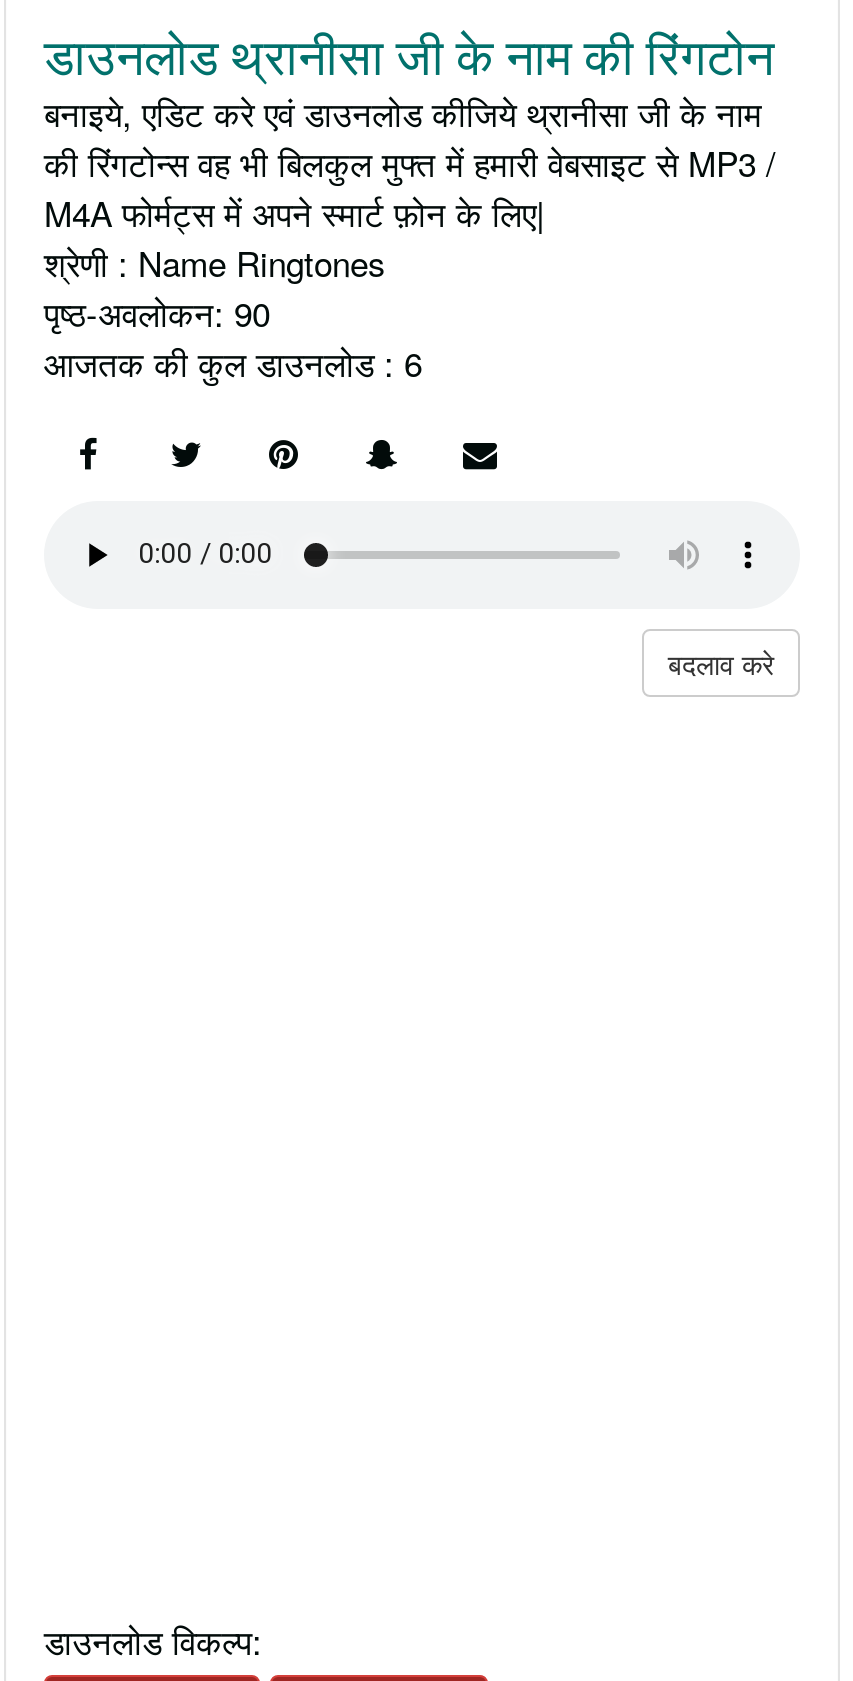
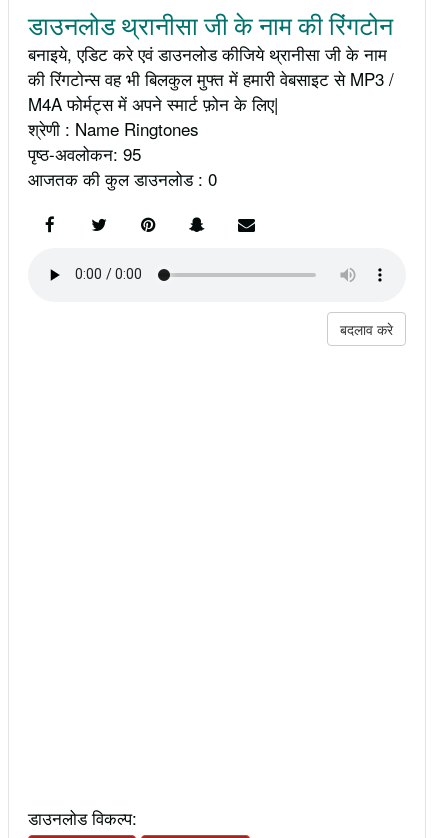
- पृष्ठ-अवलोकन: 90
+ पृष्ठ-अवलोकन: 95

- आजतक की कुल डाउनलोड : 6
+ आजतक की कुल डाउनलोड : 0
